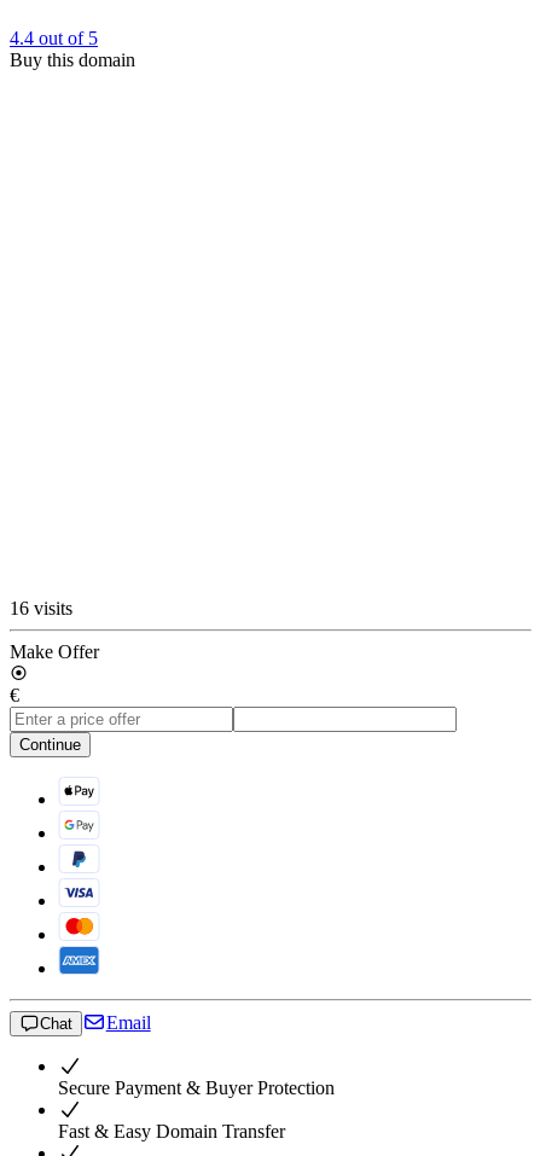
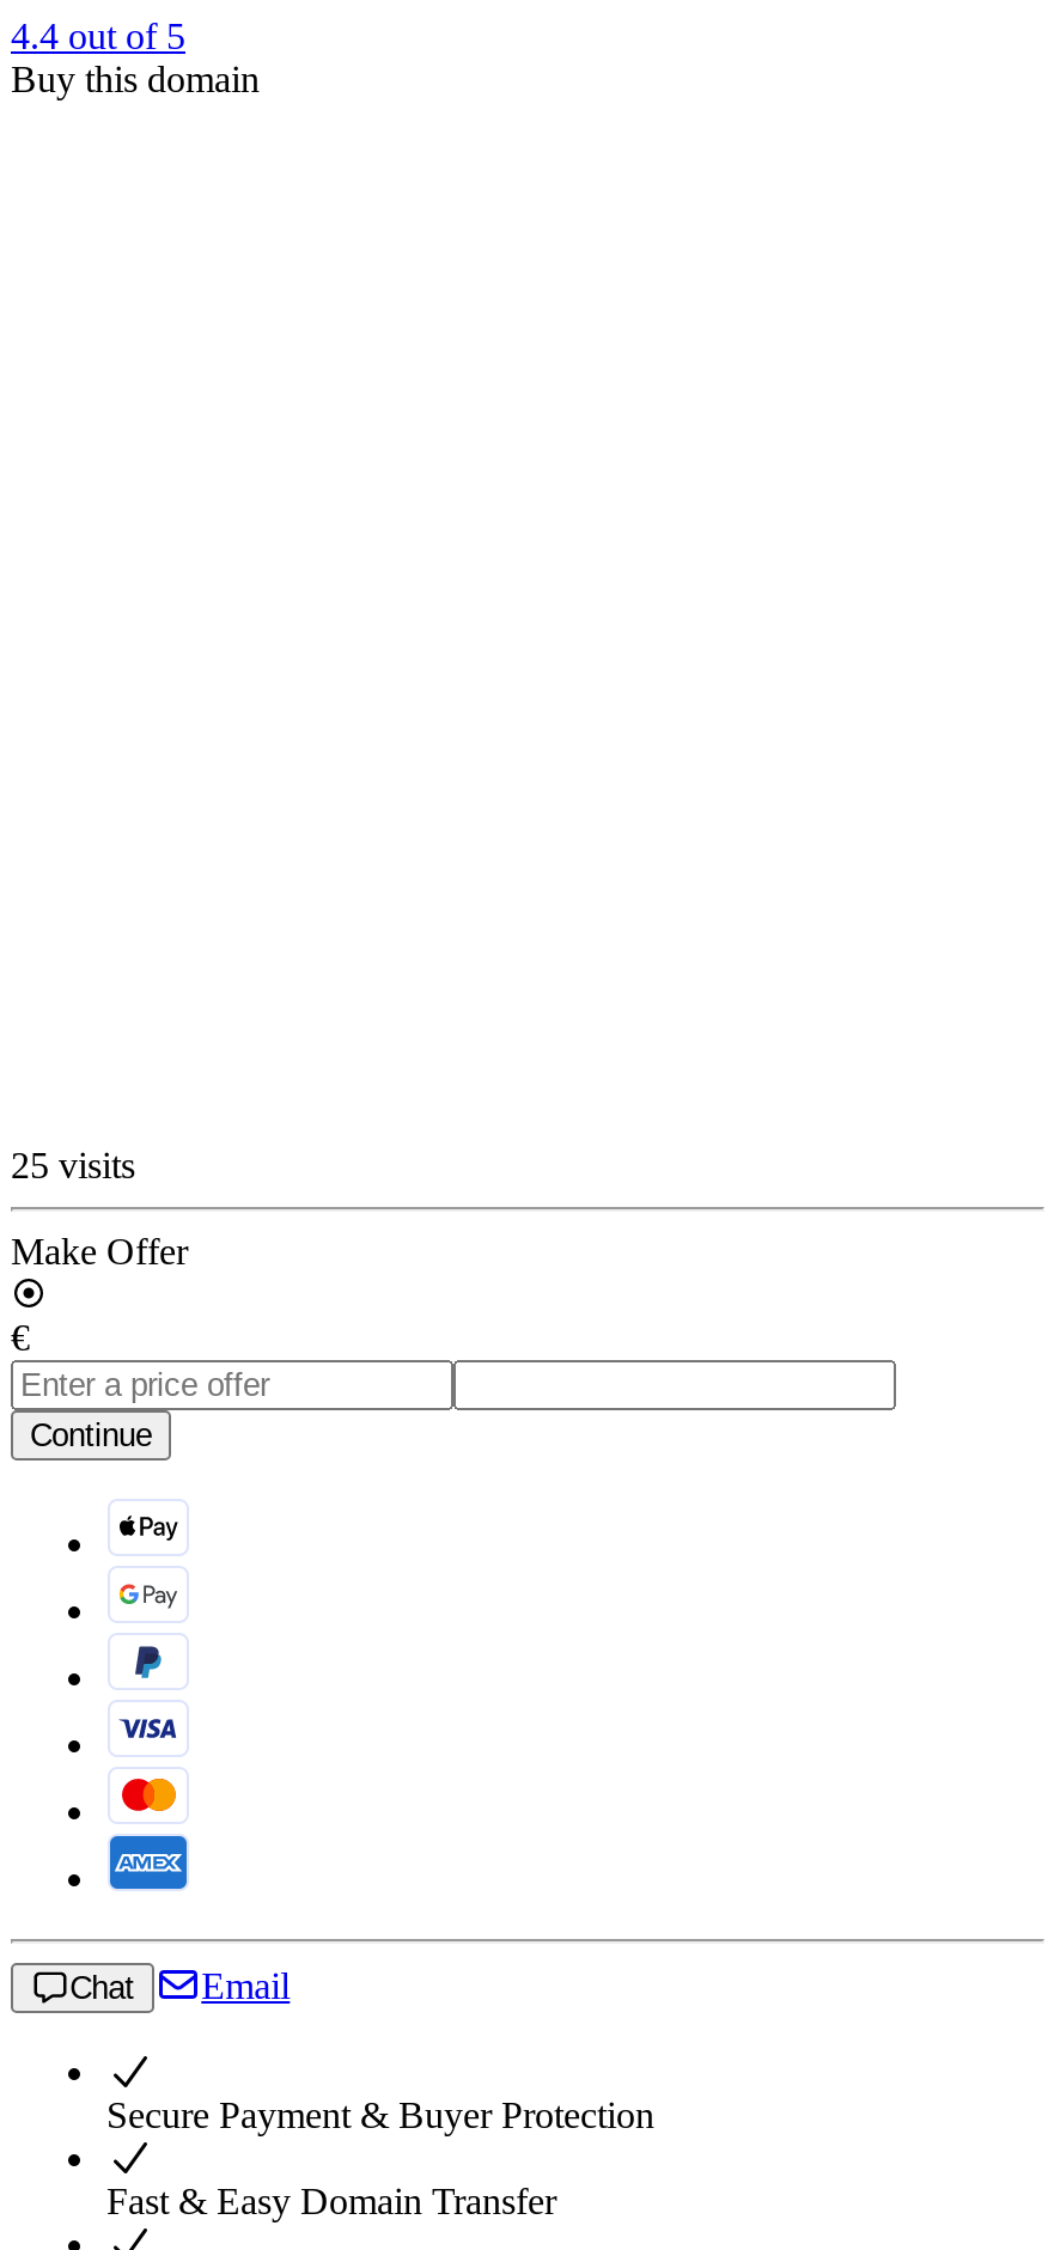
- 16 visits
+ 25 visits
